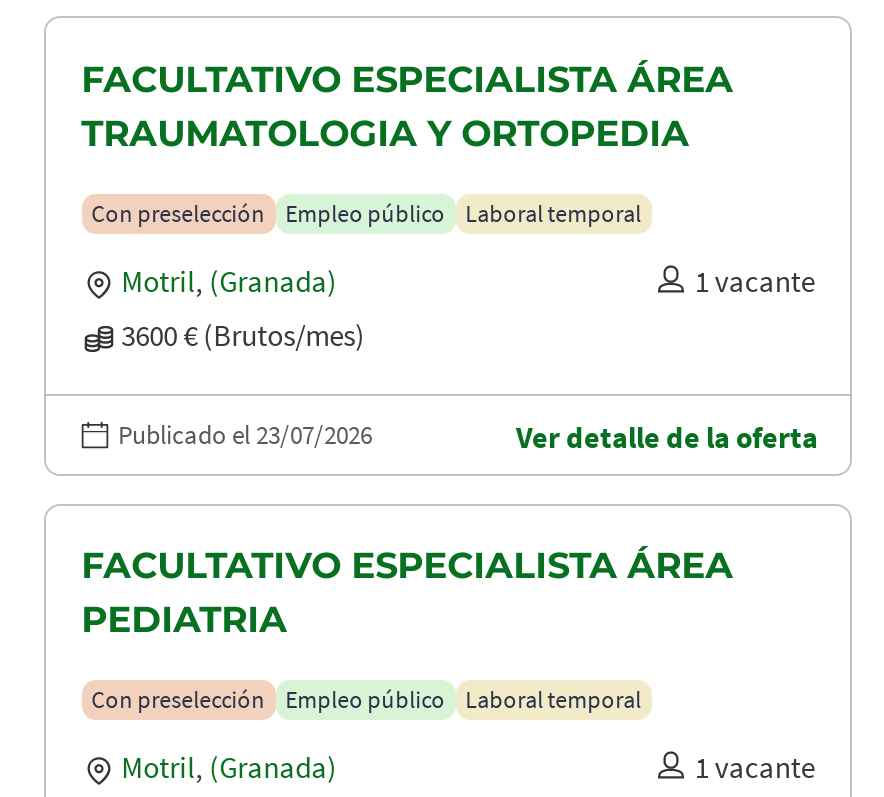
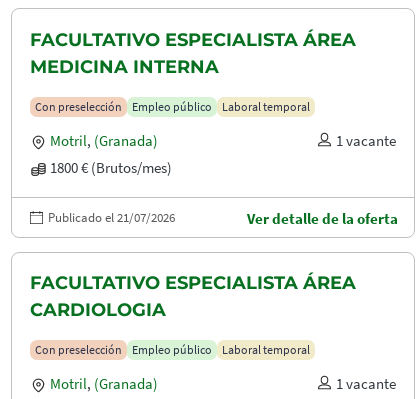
- TRAUMATOLOGIA Y ORTOPEDIA
+ MEDICINA INTERNA

- 3600 € (Brutos/mes)
+ 1800 € (Brutos/mes)

- Publicado el 23/07/2026
+ Publicado el 21/07/2026

- PEDIATRIA
+ CARDIOLOGIA
